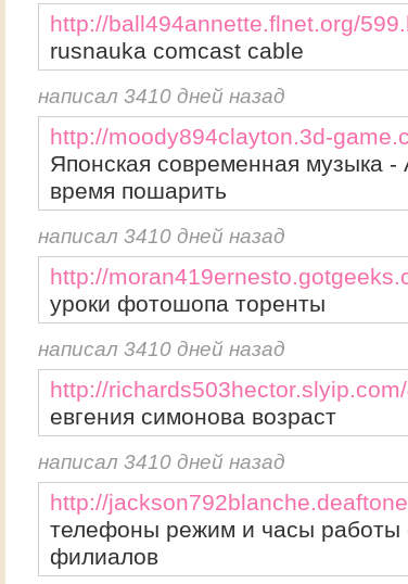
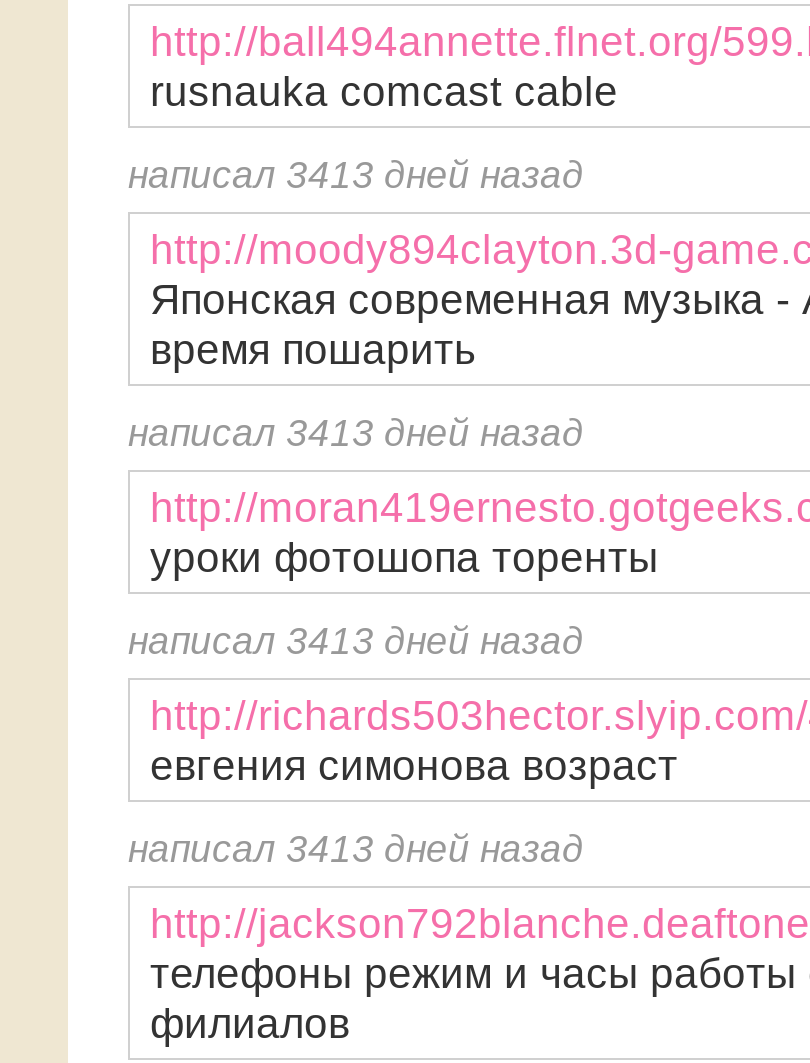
- написал 3410 дней назад
+ написал 3413 дней назад

- написал 3410 дней назад
+ написал 3413 дней назад

- написал 3410 дней назад
+ написал 3413 дней назад

- написал 3410 дней назад
+ написал 3413 дней назад
